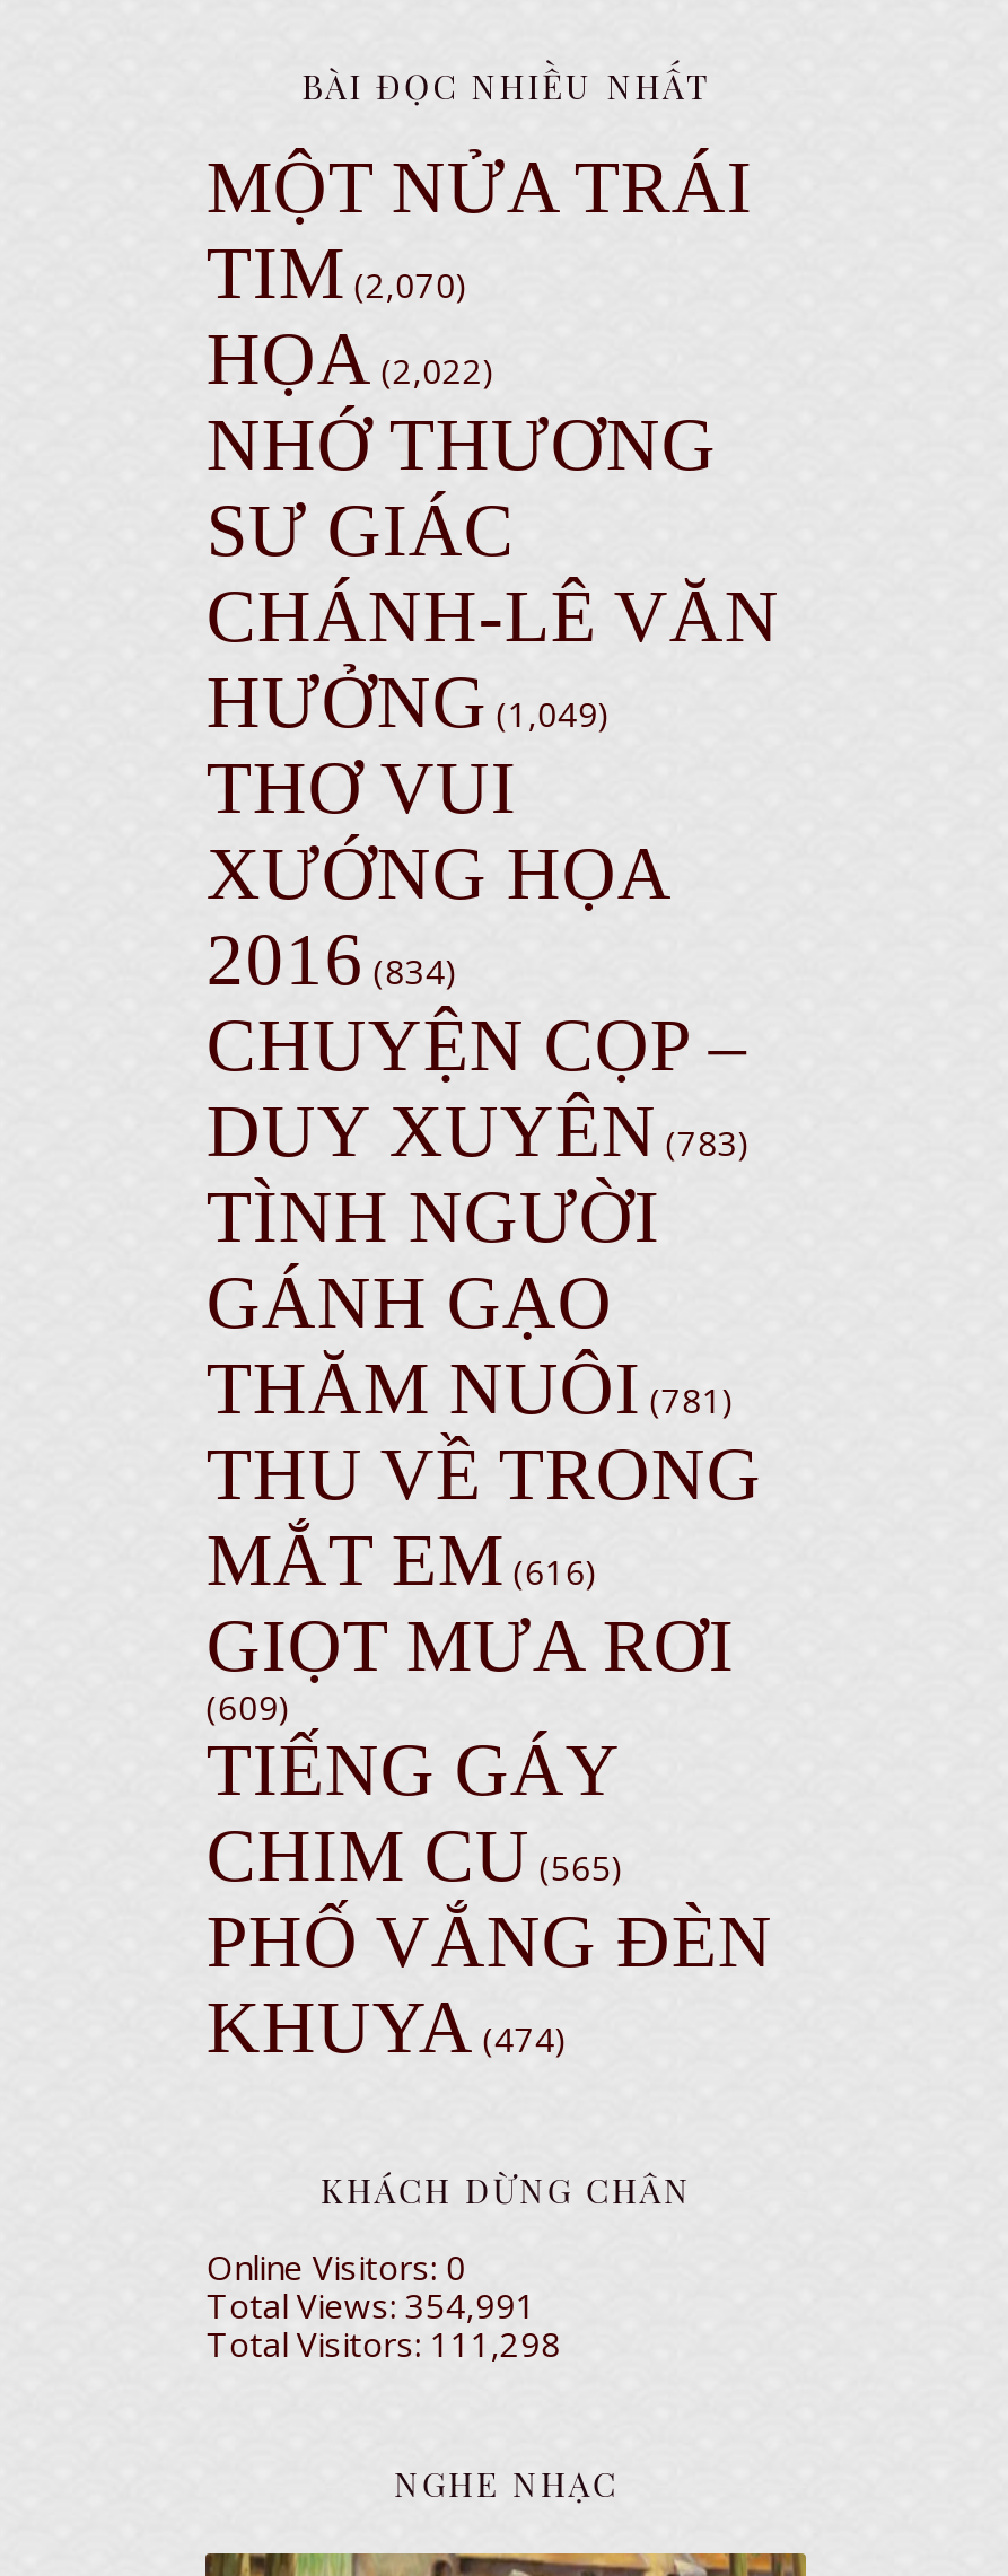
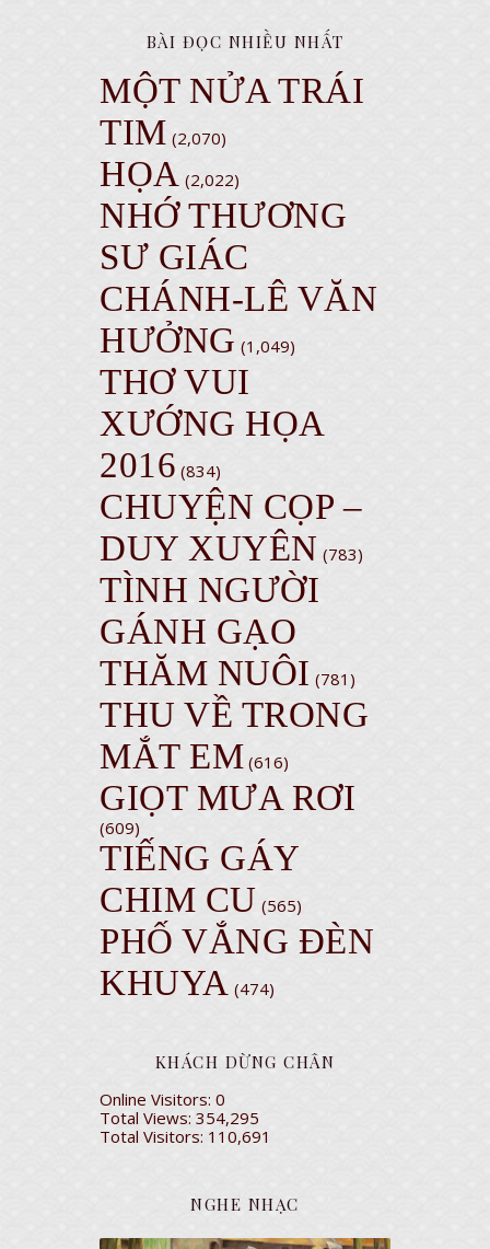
- Total Views: 354,991
+ Total Views: 354,295

- Total Visitors: 111,298
+ Total Visitors: 110,691
